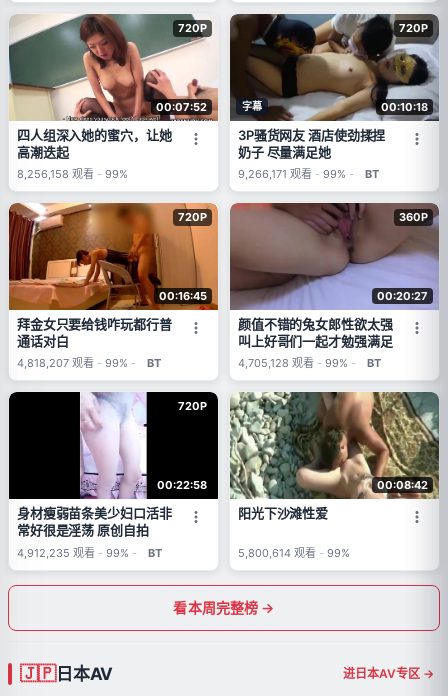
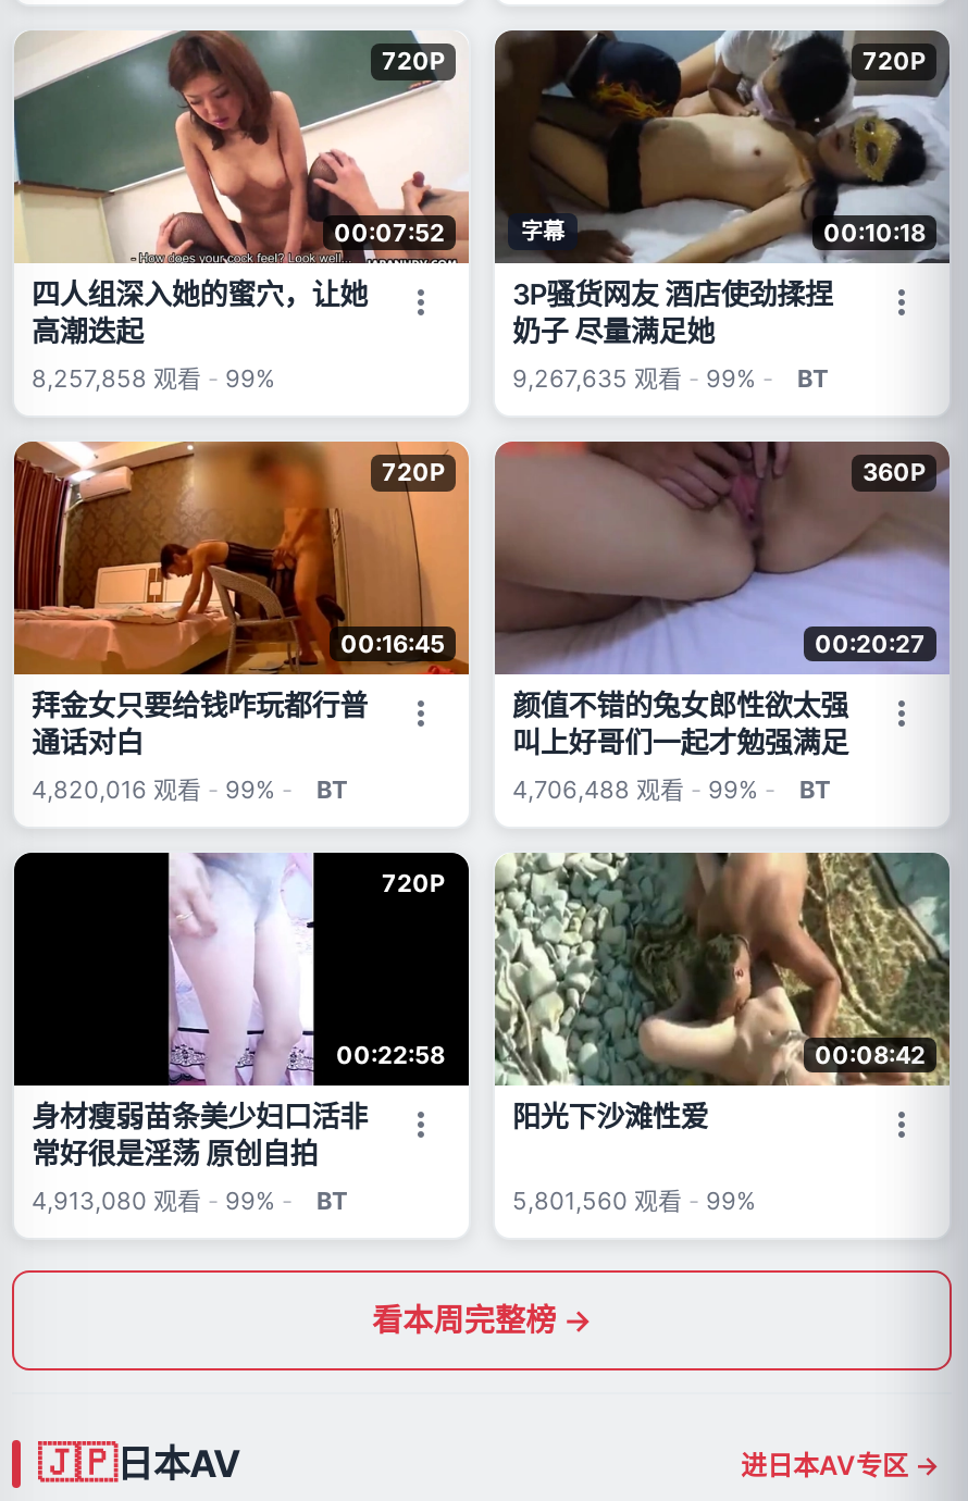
- 8,256,158观看 - 99%
+ 8,257,858观看 - 99%

- 9,266,171观看 - 99% - BT
+ 9,267,635观看 - 99% - BT

- 4,818,207观看 - 99% - BT
+ 4,820,016观看 - 99% - BT

- 4,705,128观看 - 99% - BT
+ 4,706,488观看 - 99% - BT

- 4,912,235观看 - 99% - BT
+ 4,913,080观看 - 99% - BT

- 5,800,614观看 - 99%
+ 5,801,560观看 - 99%
